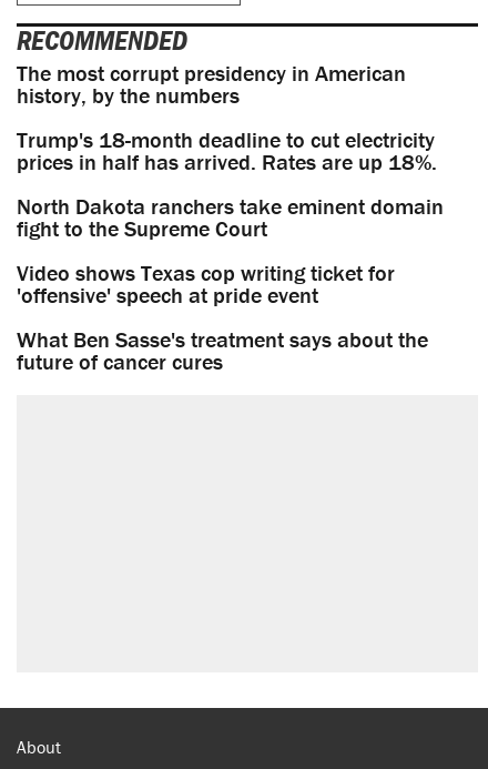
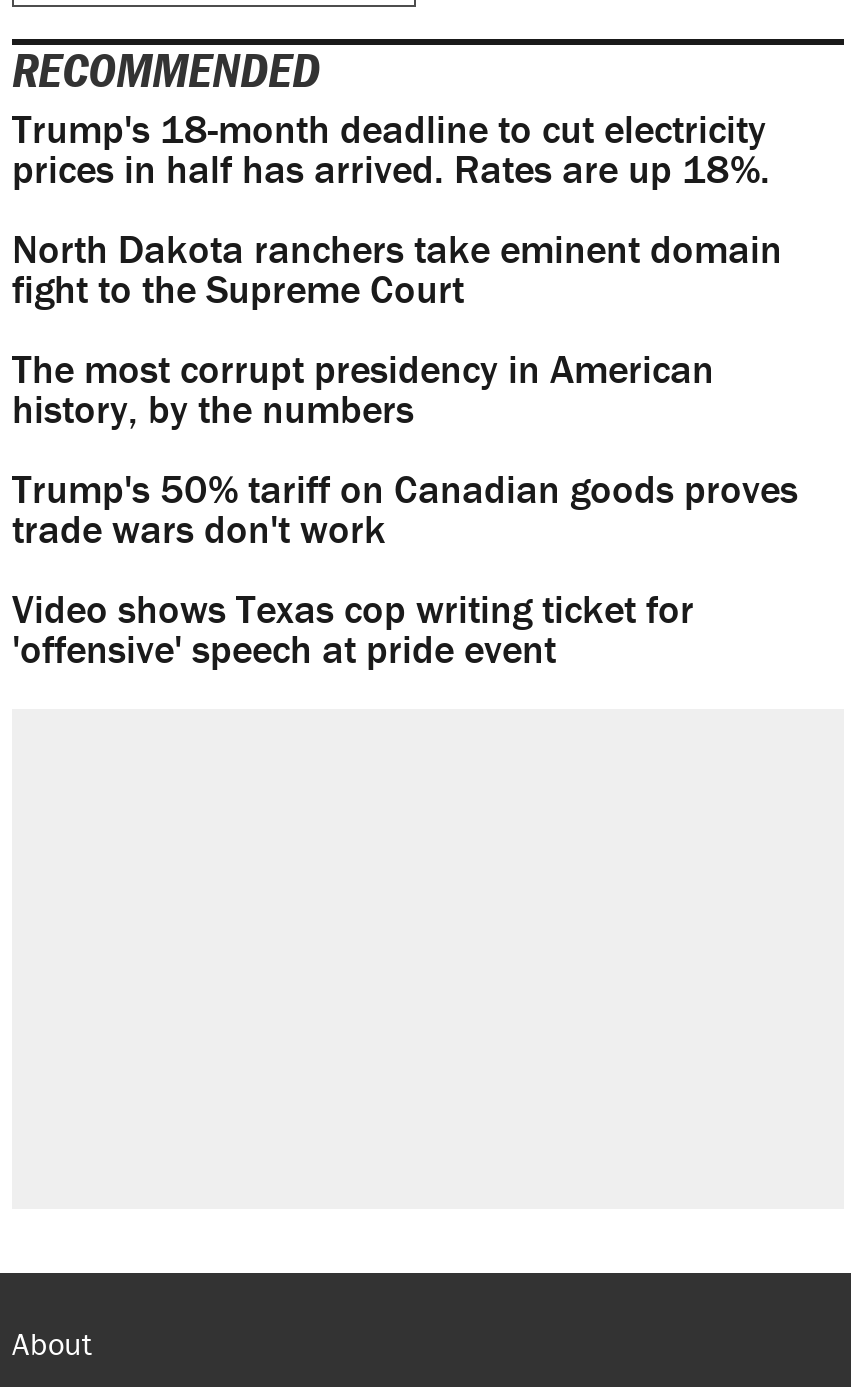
moved down: The most corrupt presidency in American | history, by the numbers

moved up: Trump's 18-month deadline to cut electricity | prices in half has arrived. Rates are up 18%. | North Dakota ranchers take eminent domain | fight to the Supreme Court

+ Trump's 50% tariff on Canadian goods proves
+ trade wars don't work

moved down: Video shows Texas cop writing ticket for | 'offensive' speech at pride event

- What Ben Sasse's treatment says about the
- future of cancer cures
